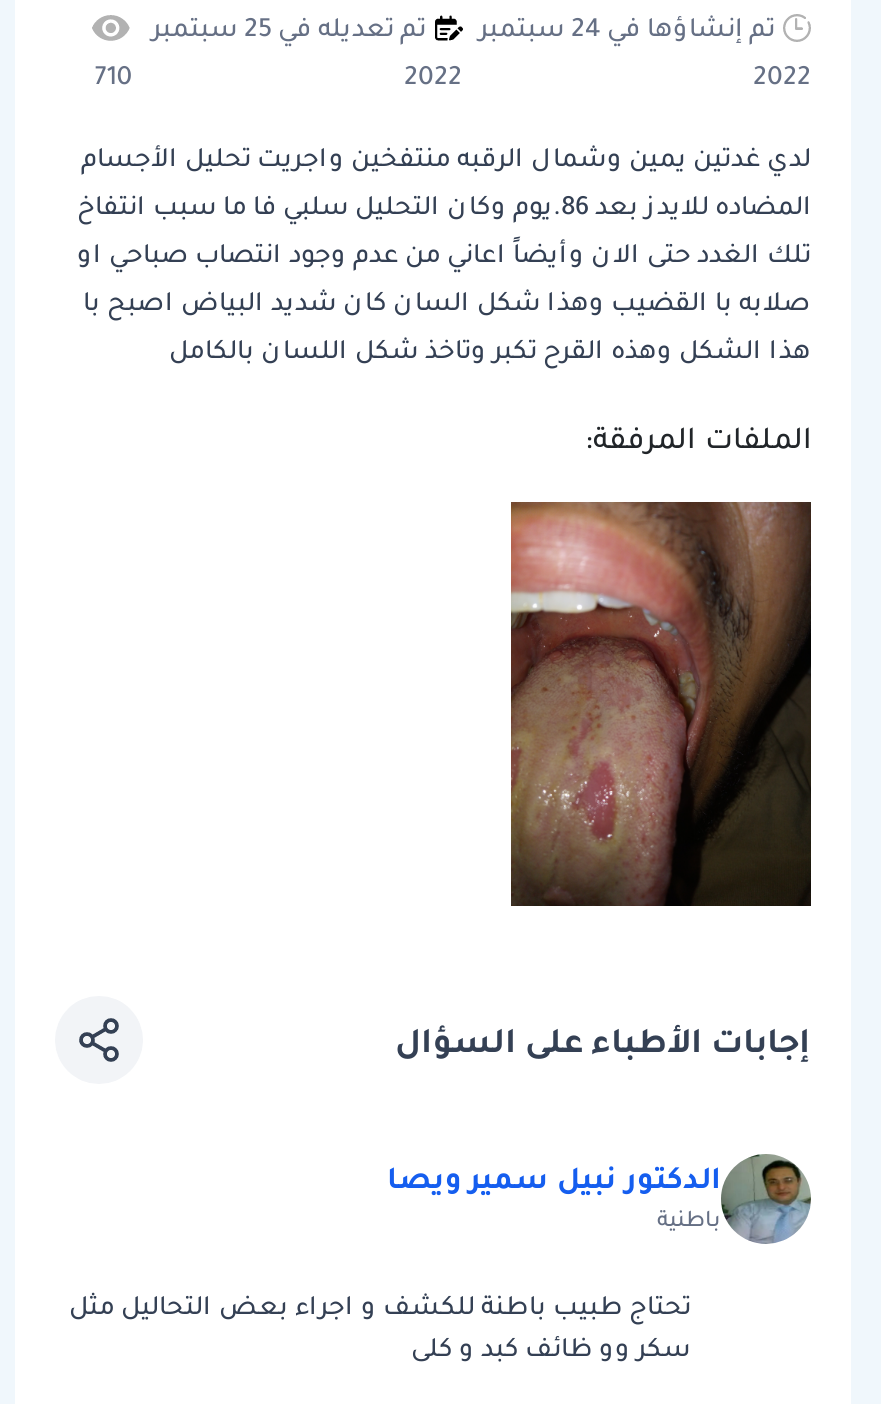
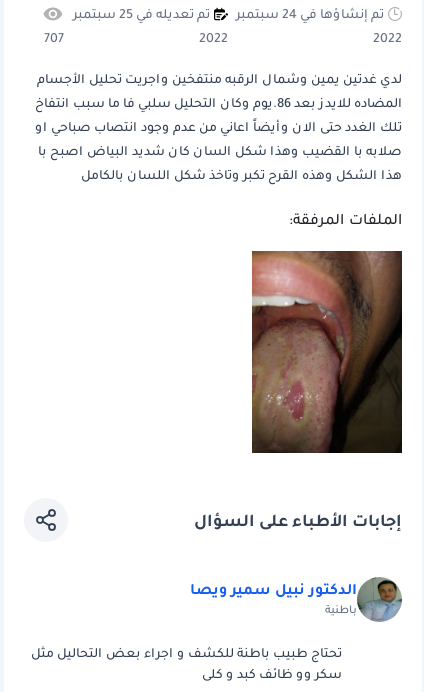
- 710
+ 707
